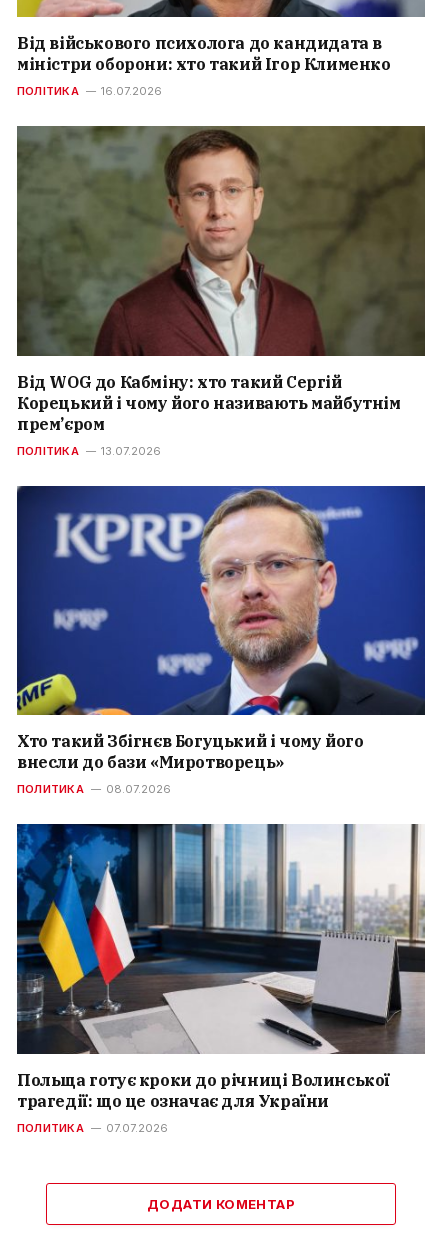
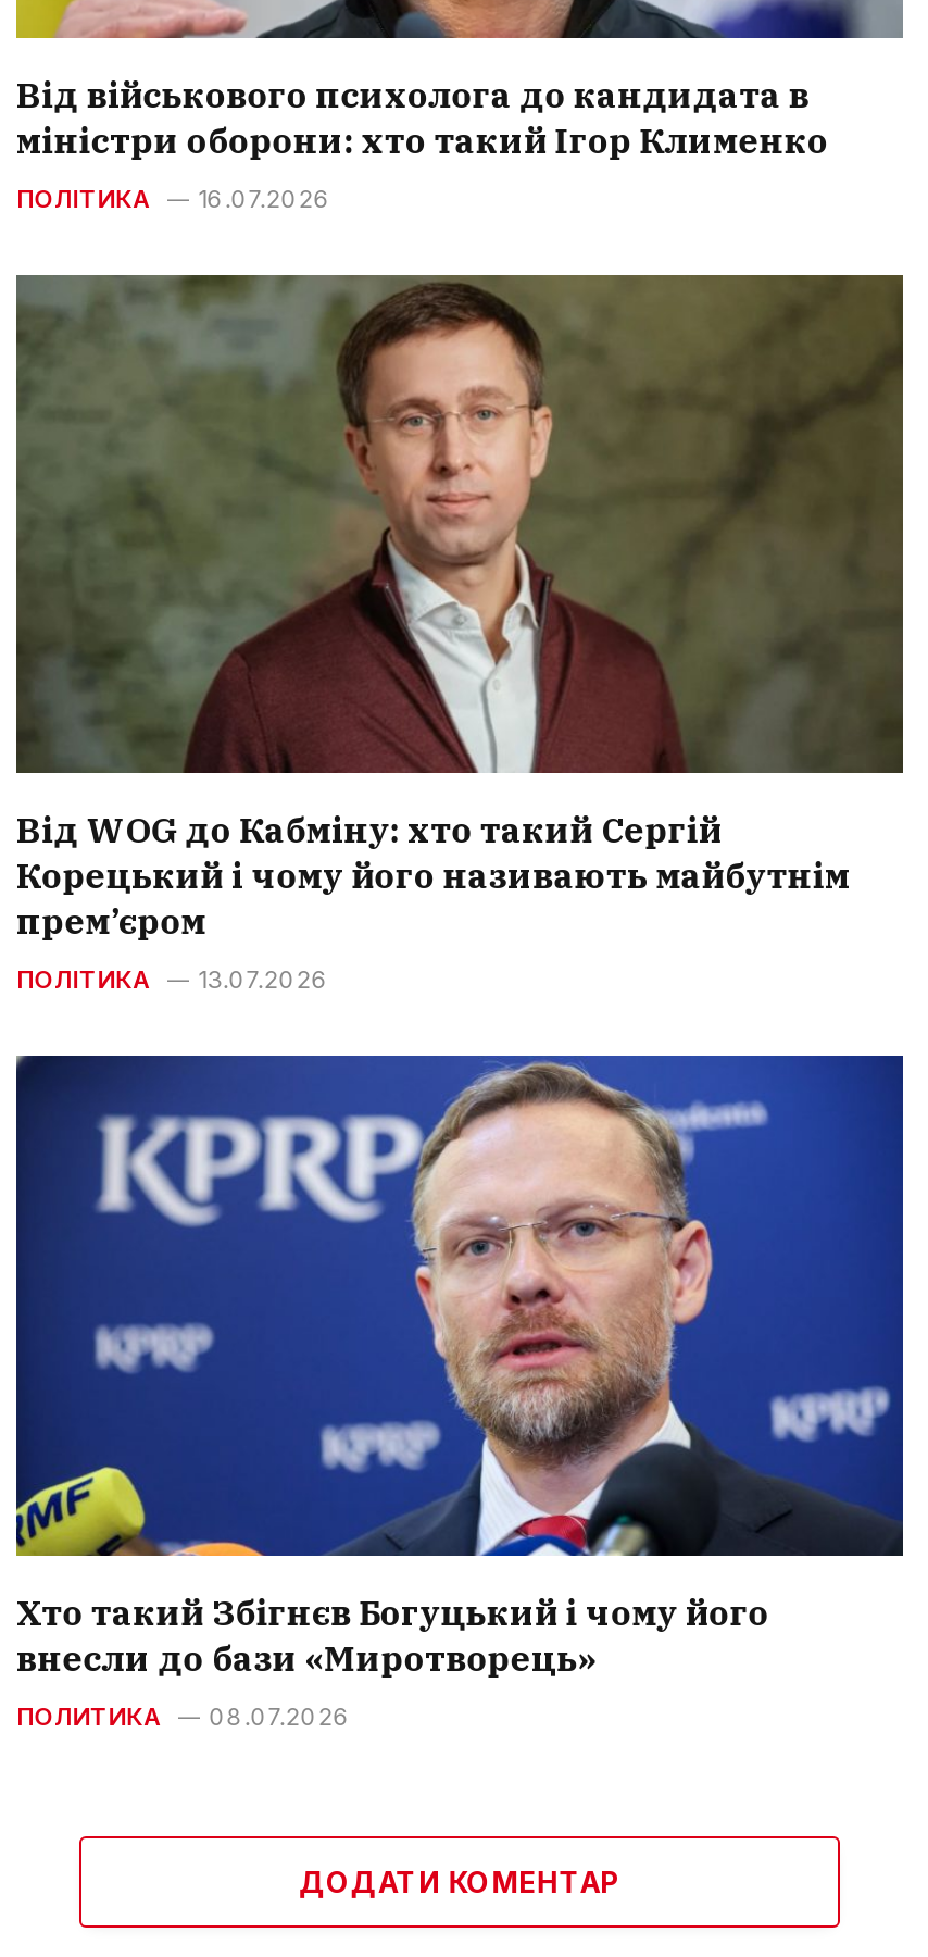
- [image]
- Польща готує кроки до річниці Волинської
- трагедії: що це означає для України
- ПОЛИТИКА
- 07.07.2026
